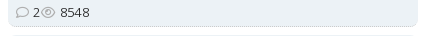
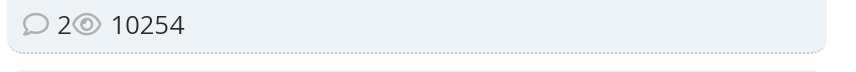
- 2 8548
+ 2 10254
